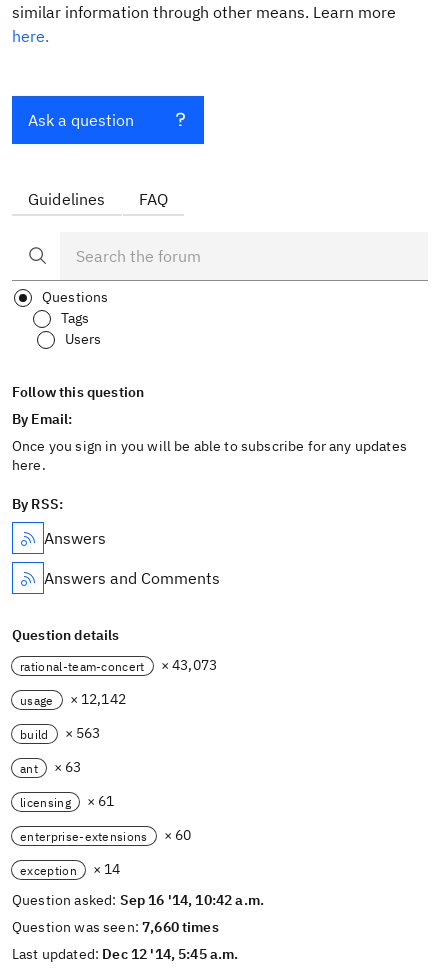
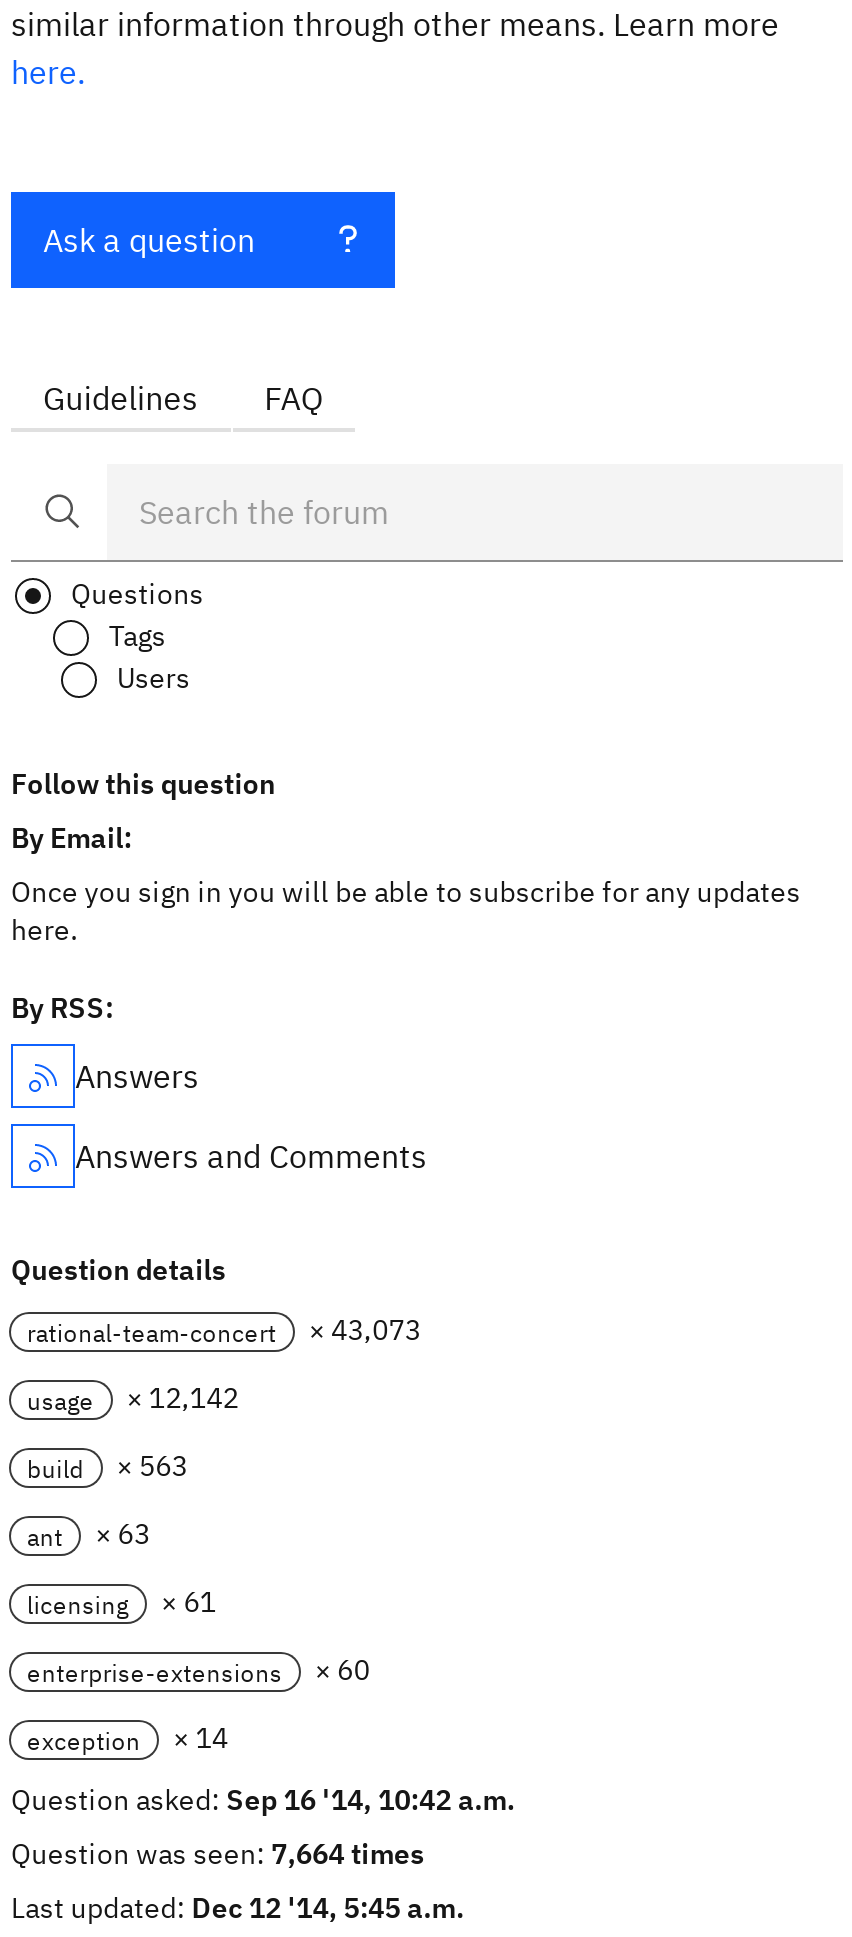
- Question was seen: 7,660 times
+ Question was seen: 7,664 times
